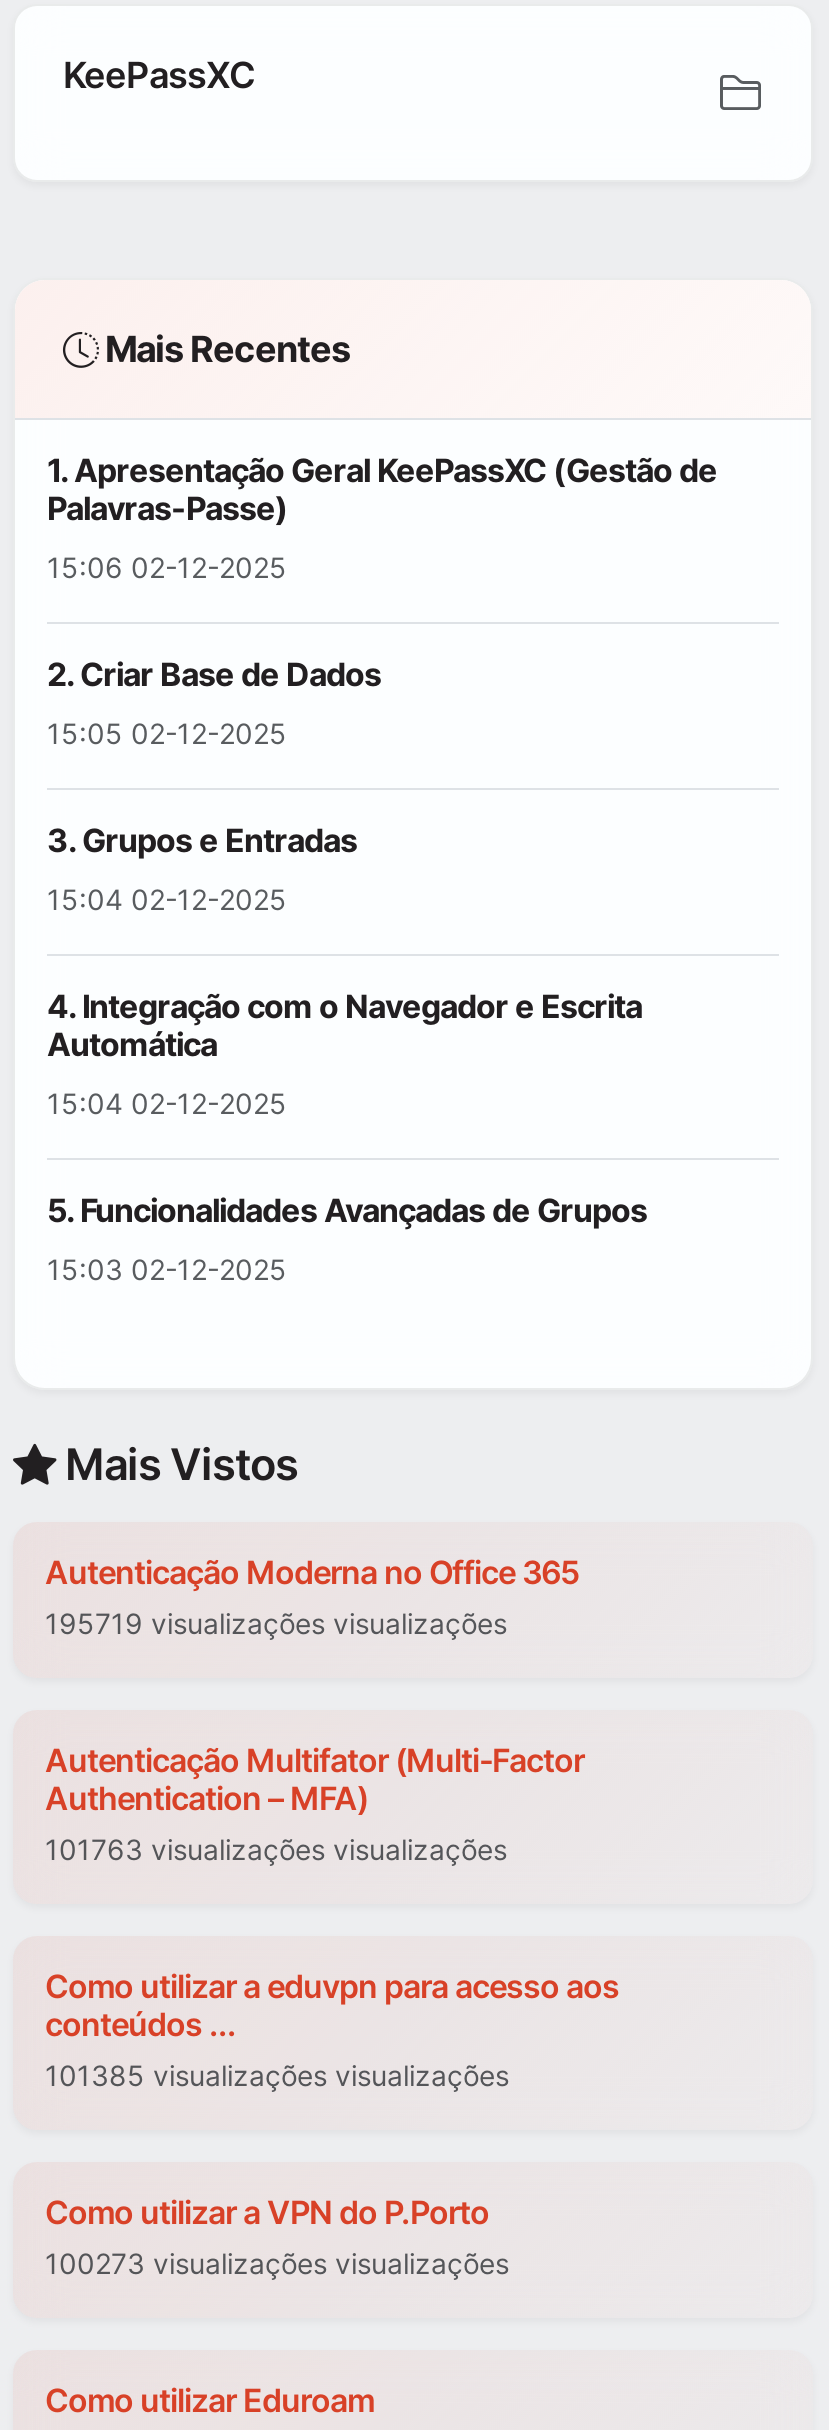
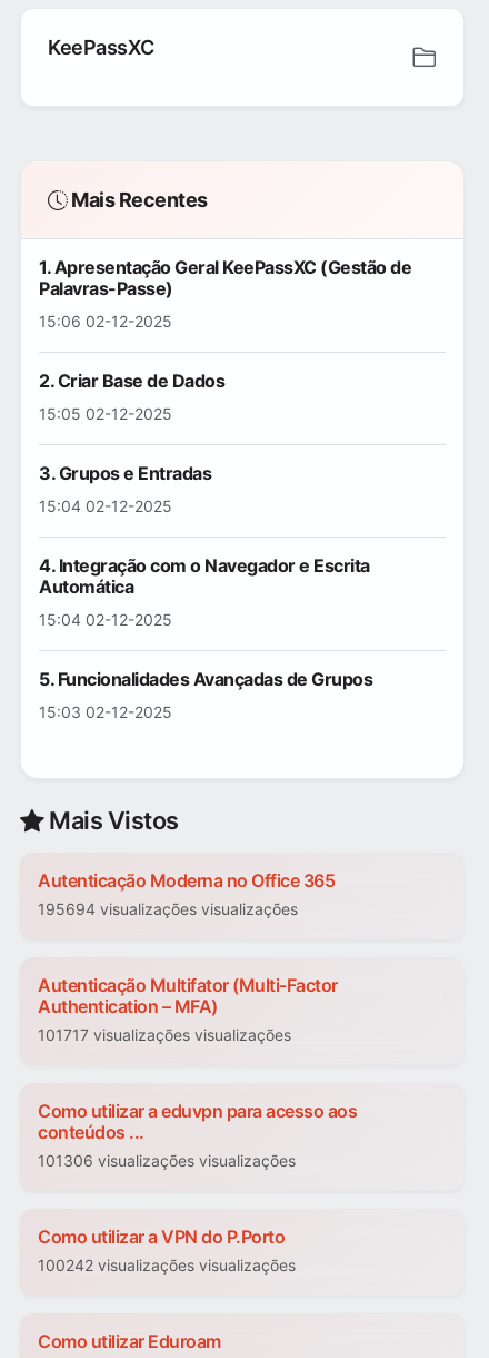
- 195719 visualizações visualizações
+ 195694 visualizações visualizações

- 101763 visualizações visualizações
+ 101717 visualizações visualizações

- 101385 visualizações visualizações
+ 101306 visualizações visualizações

- 100273 visualizações visualizações
+ 100242 visualizações visualizações
